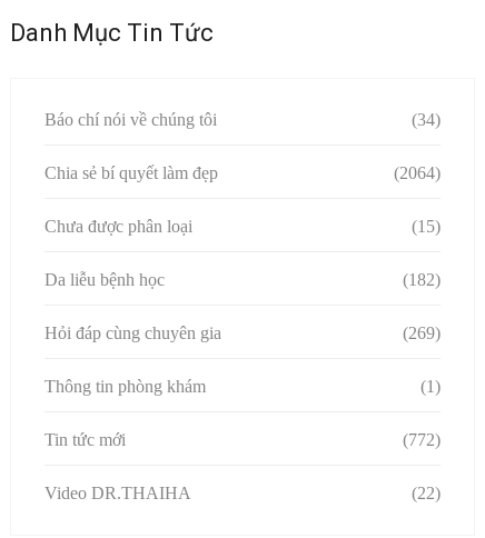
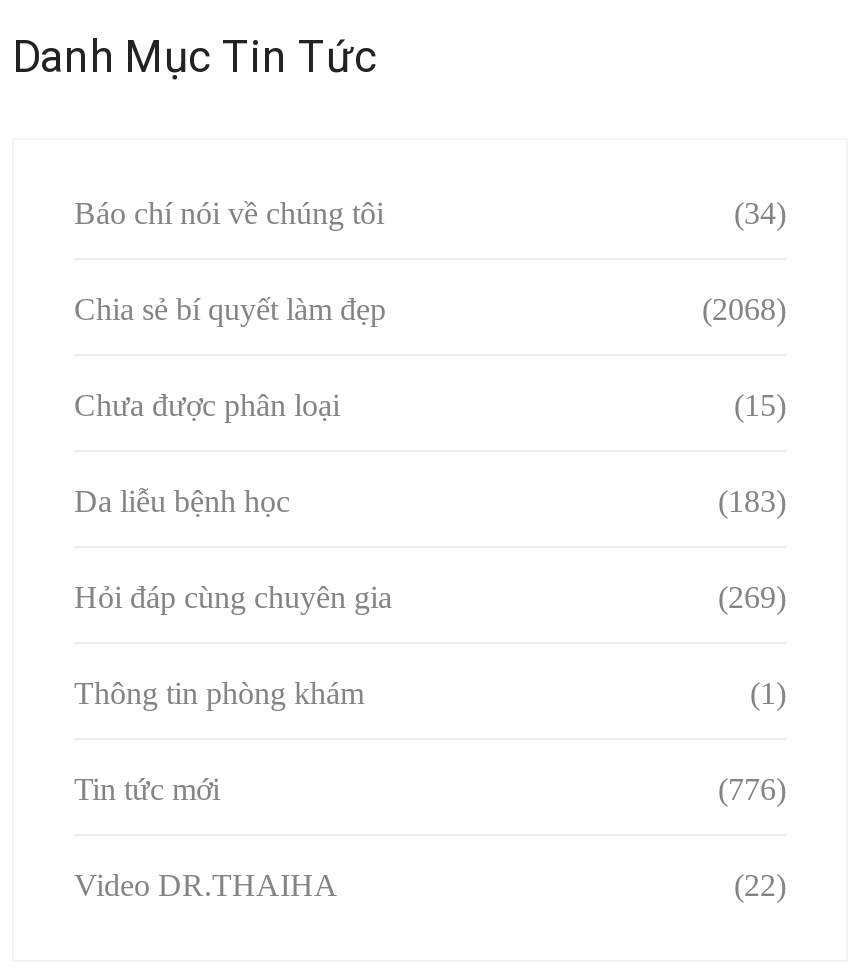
- (2064)
+ (2068)

- (182)
+ (183)

- (772)
+ (776)
